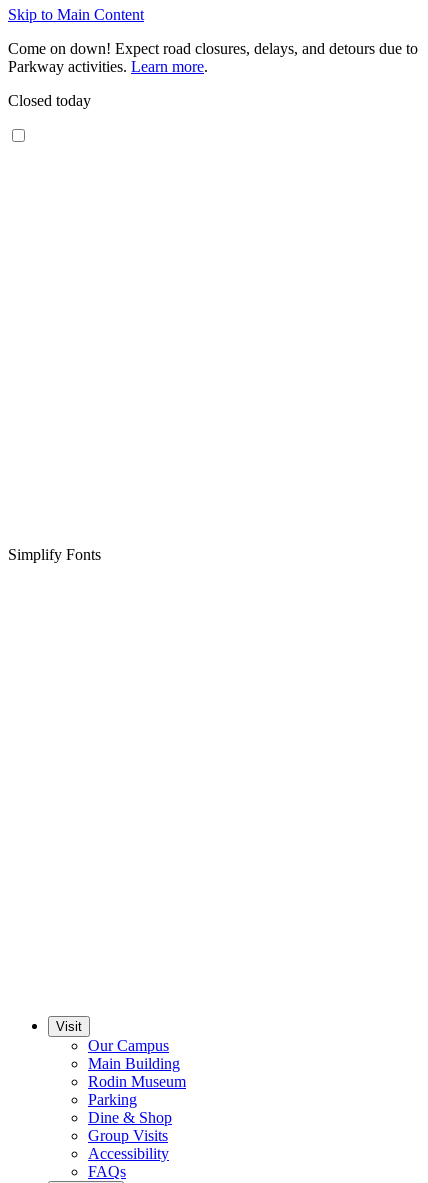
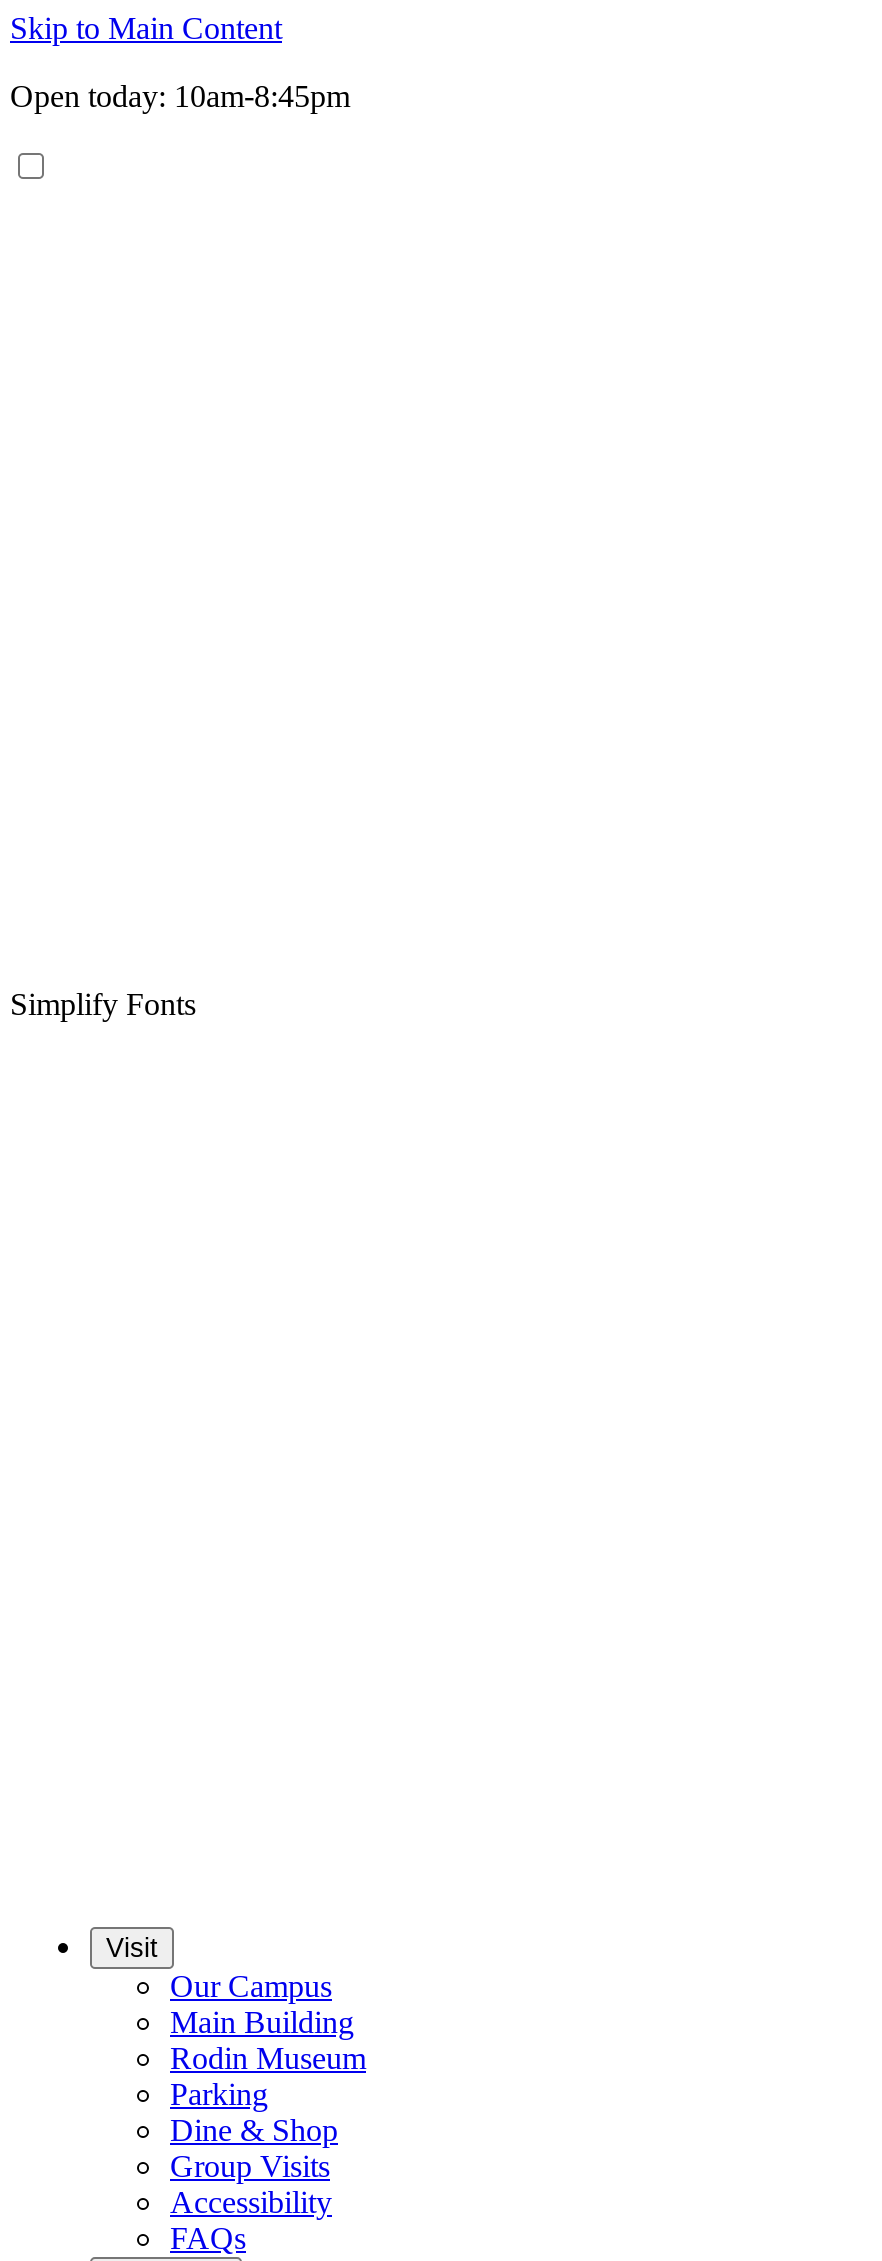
- Come on down! Expect road closures, delays, and detours due to
- Parkway activities. Learn more.
- Closed today
+ Open today: 10am-8:45pm
